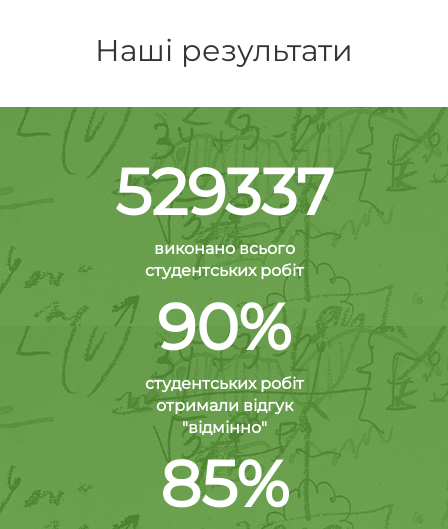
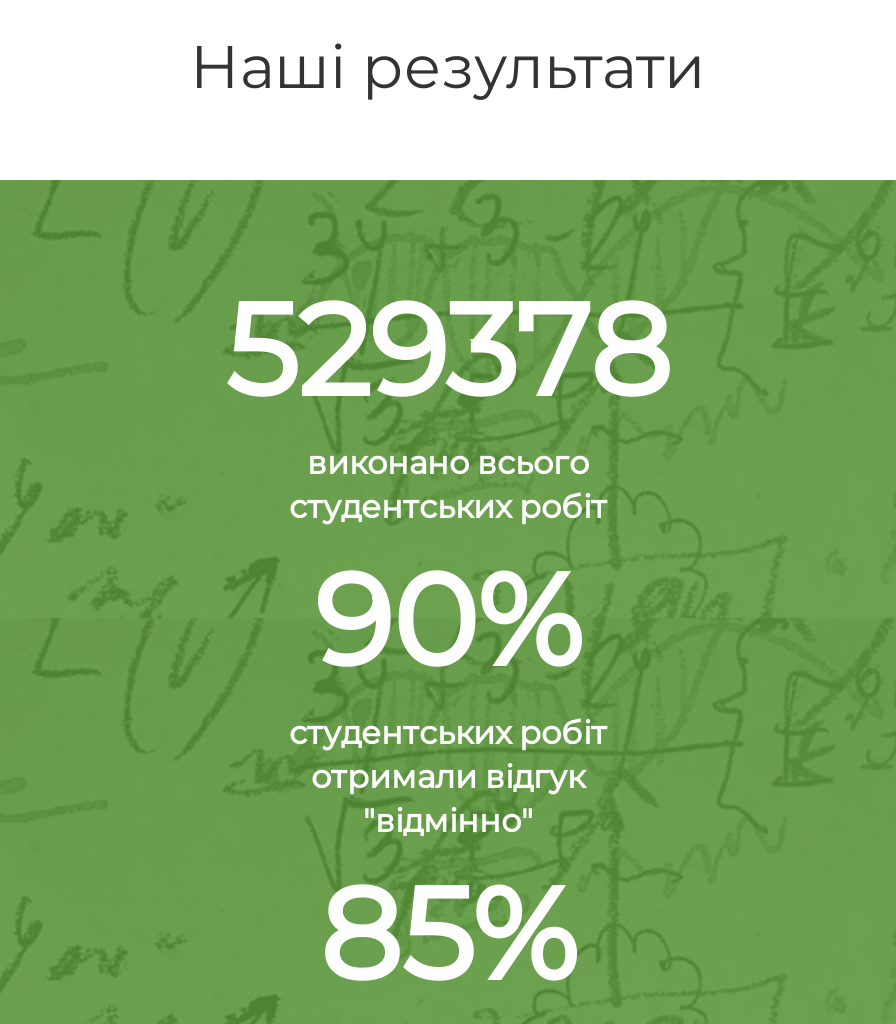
- 529337
+ 529378
